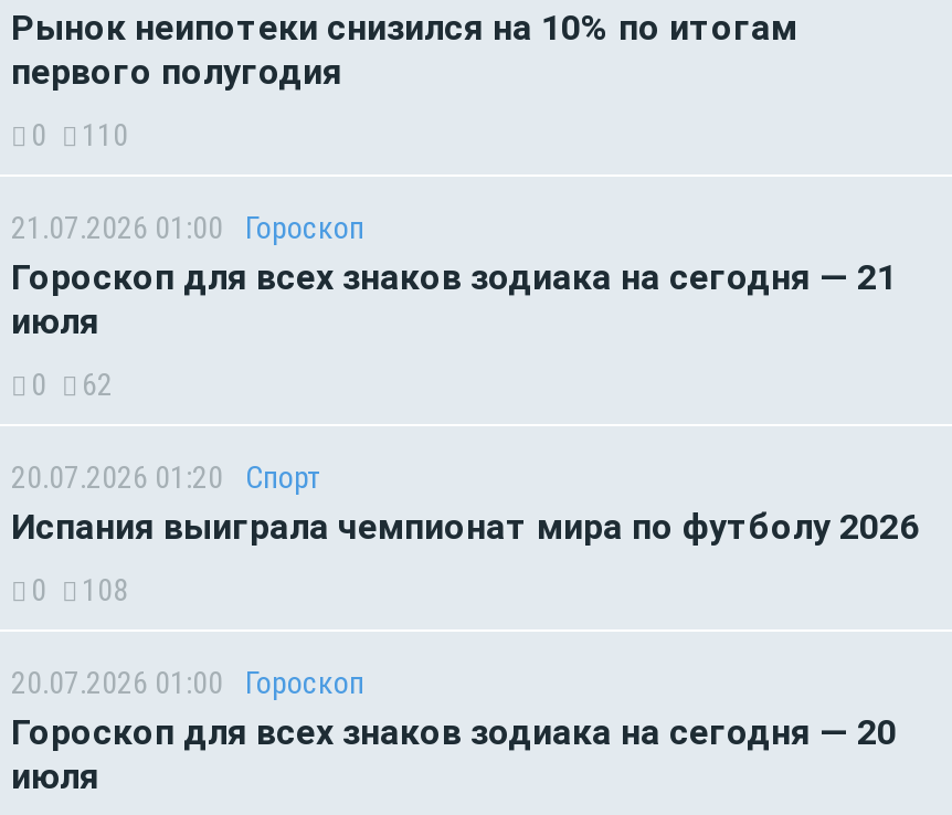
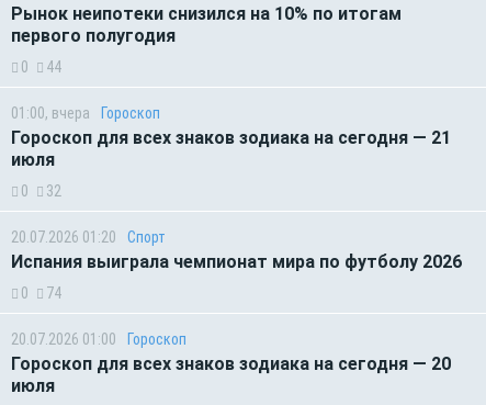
- 0 110
+ 0 44

- 21.07.2026 01:00 Гороскоп
+ 01:00, вчера Гороскоп

- 0 62
+ 0 32

- 0 108
+ 0 74
